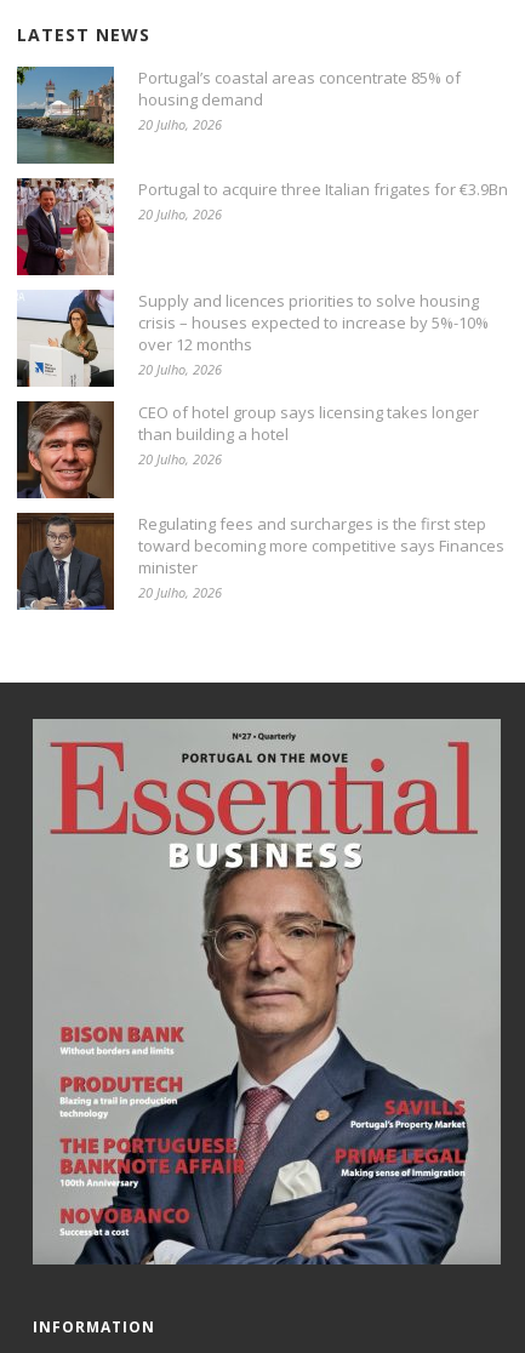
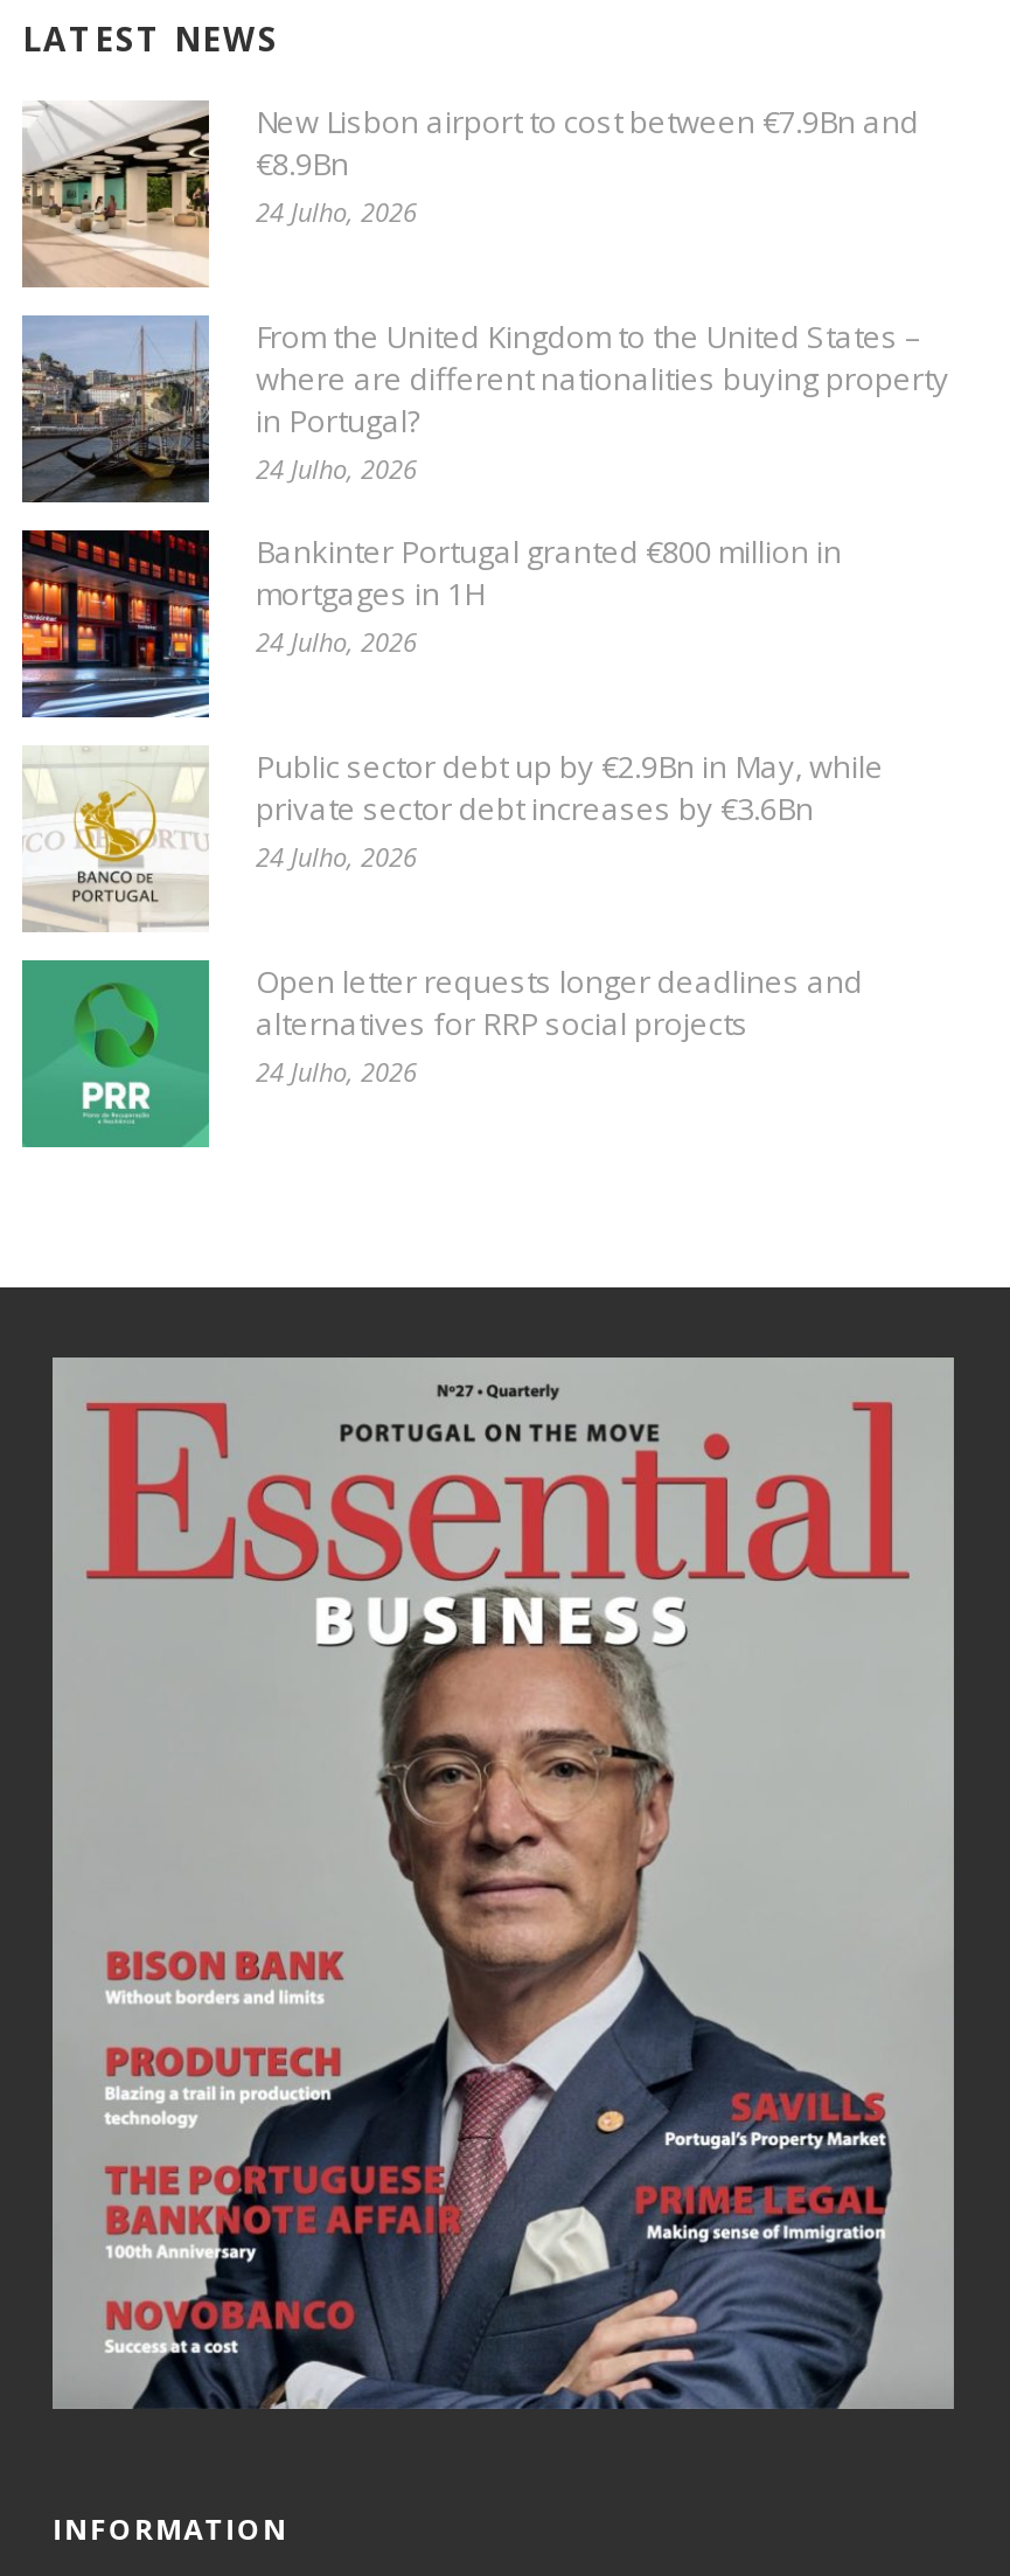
- [image]
- Portugal’s coastal areas concentrate 85% of
- housing demand
- 20 Julho, 2026
+ [image]
+ New Lisbon airport to cost between €7.9Bn and
+ €8.9Bn
+ 24 Julho, 2026

- [image]
- Portugal to acquire three Italian frigates for €3.9Bn
- 20 Julho, 2026
+ [image]
+ From the United Kingdom to the United States –
+ where are different nationalities buying property
+ in Portugal?
+ 24 Julho, 2026

- [image]
- Supply and licences priorities to solve housing
- crisis – houses expected to increase by 5%-10%
- over 12 months
- 20 Julho, 2026
+ [image]
+ Bankinter Portugal granted €800 million in
+ mortgages in 1H
+ 24 Julho, 2026

- [image]
- CEO of hotel group says licensing takes longer
- than building a hotel
- 20 Julho, 2026
+ [image]
+ Public sector debt up by €2.9Bn in May, while
+ private sector debt increases by €3.6Bn
+ 24 Julho, 2026

- [image]
- Regulating fees and surcharges is the first step
- toward becoming more competitive says Finances
- minister
- 20 Julho, 2026
+ [image]
+ Open letter requests longer deadlines and
+ alternatives for RRP social projects
+ 24 Julho, 2026
